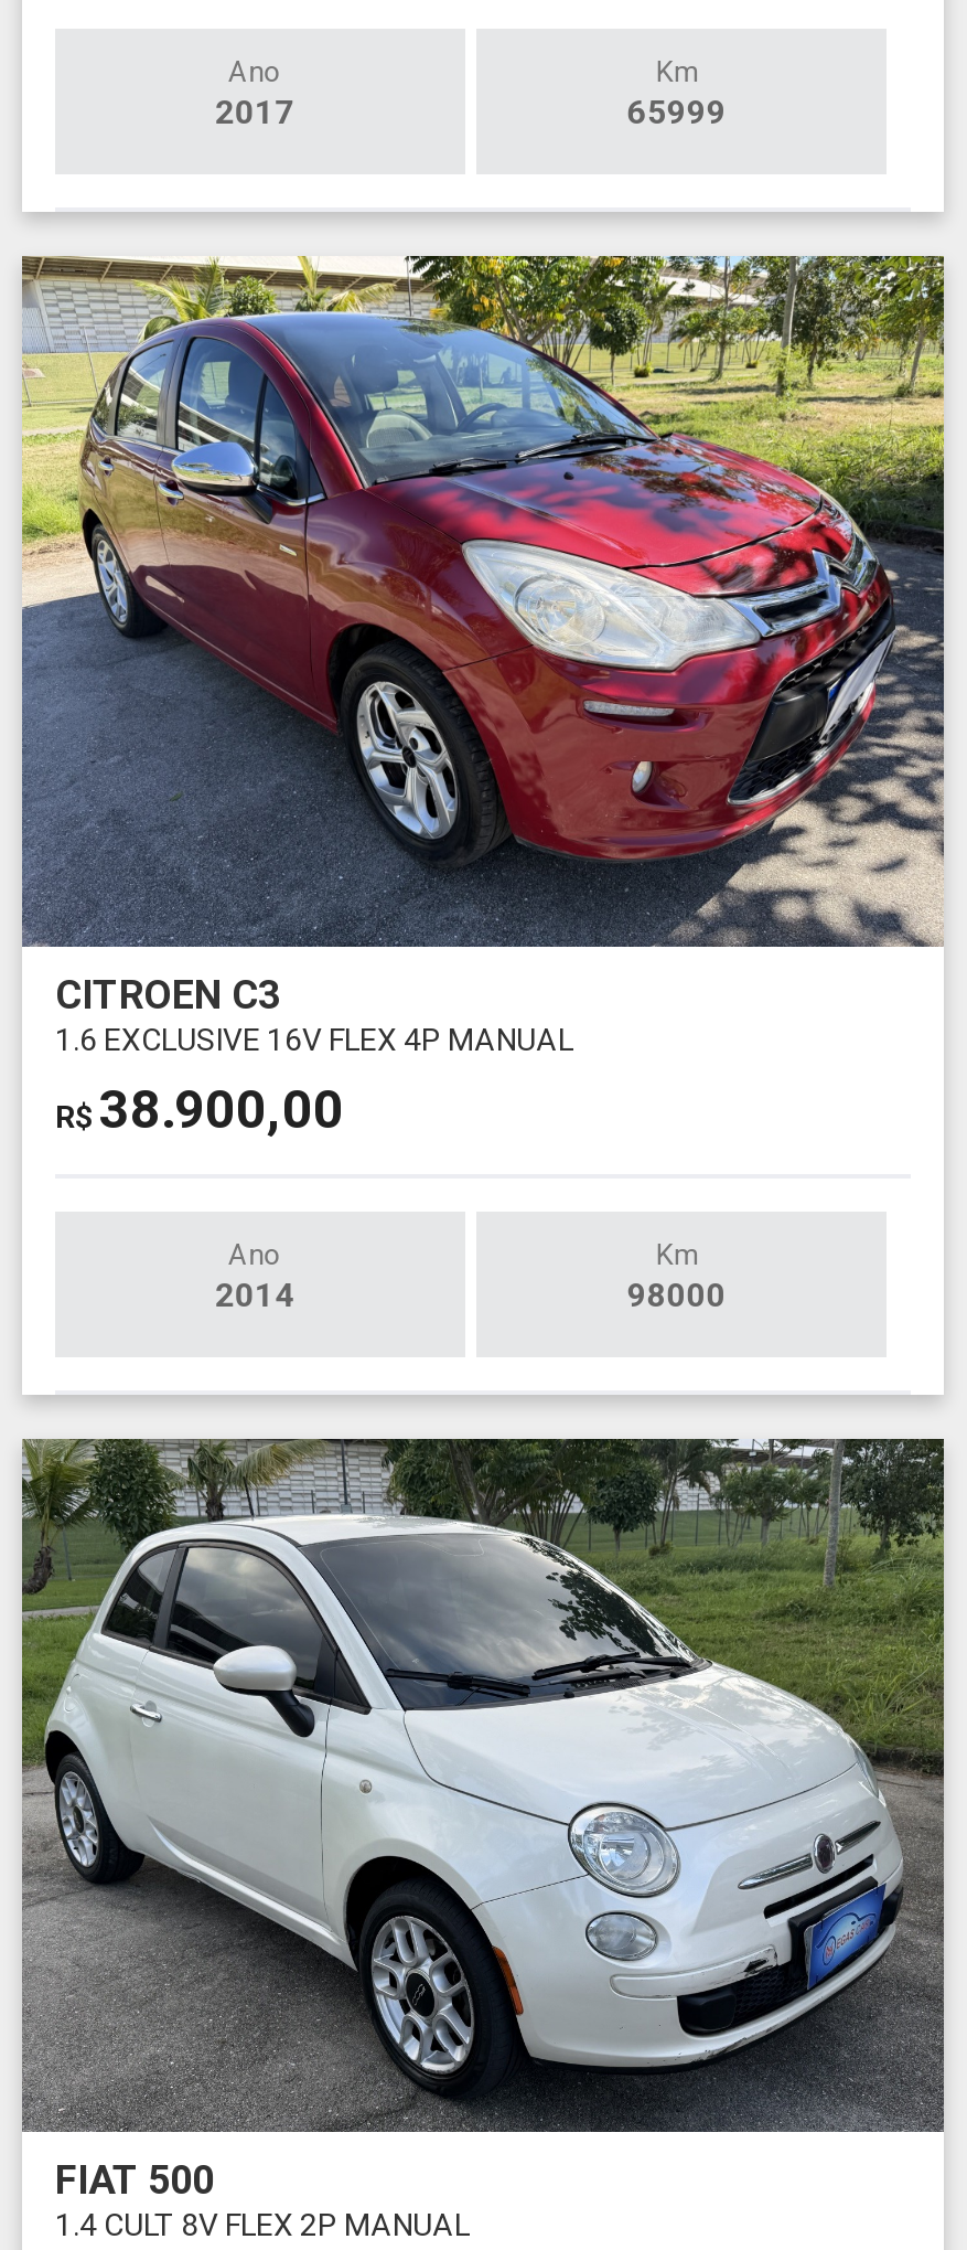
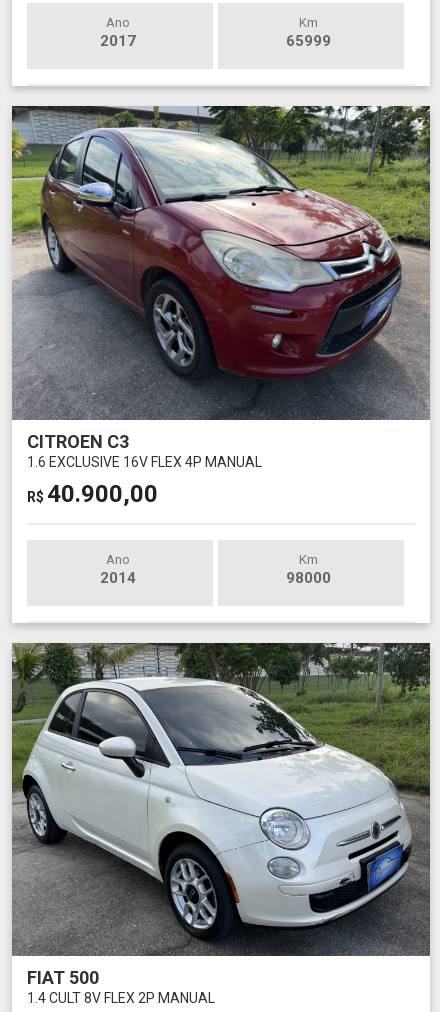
- [image]
+ [image]

- R$38.900,00
+ R$40.900,00
